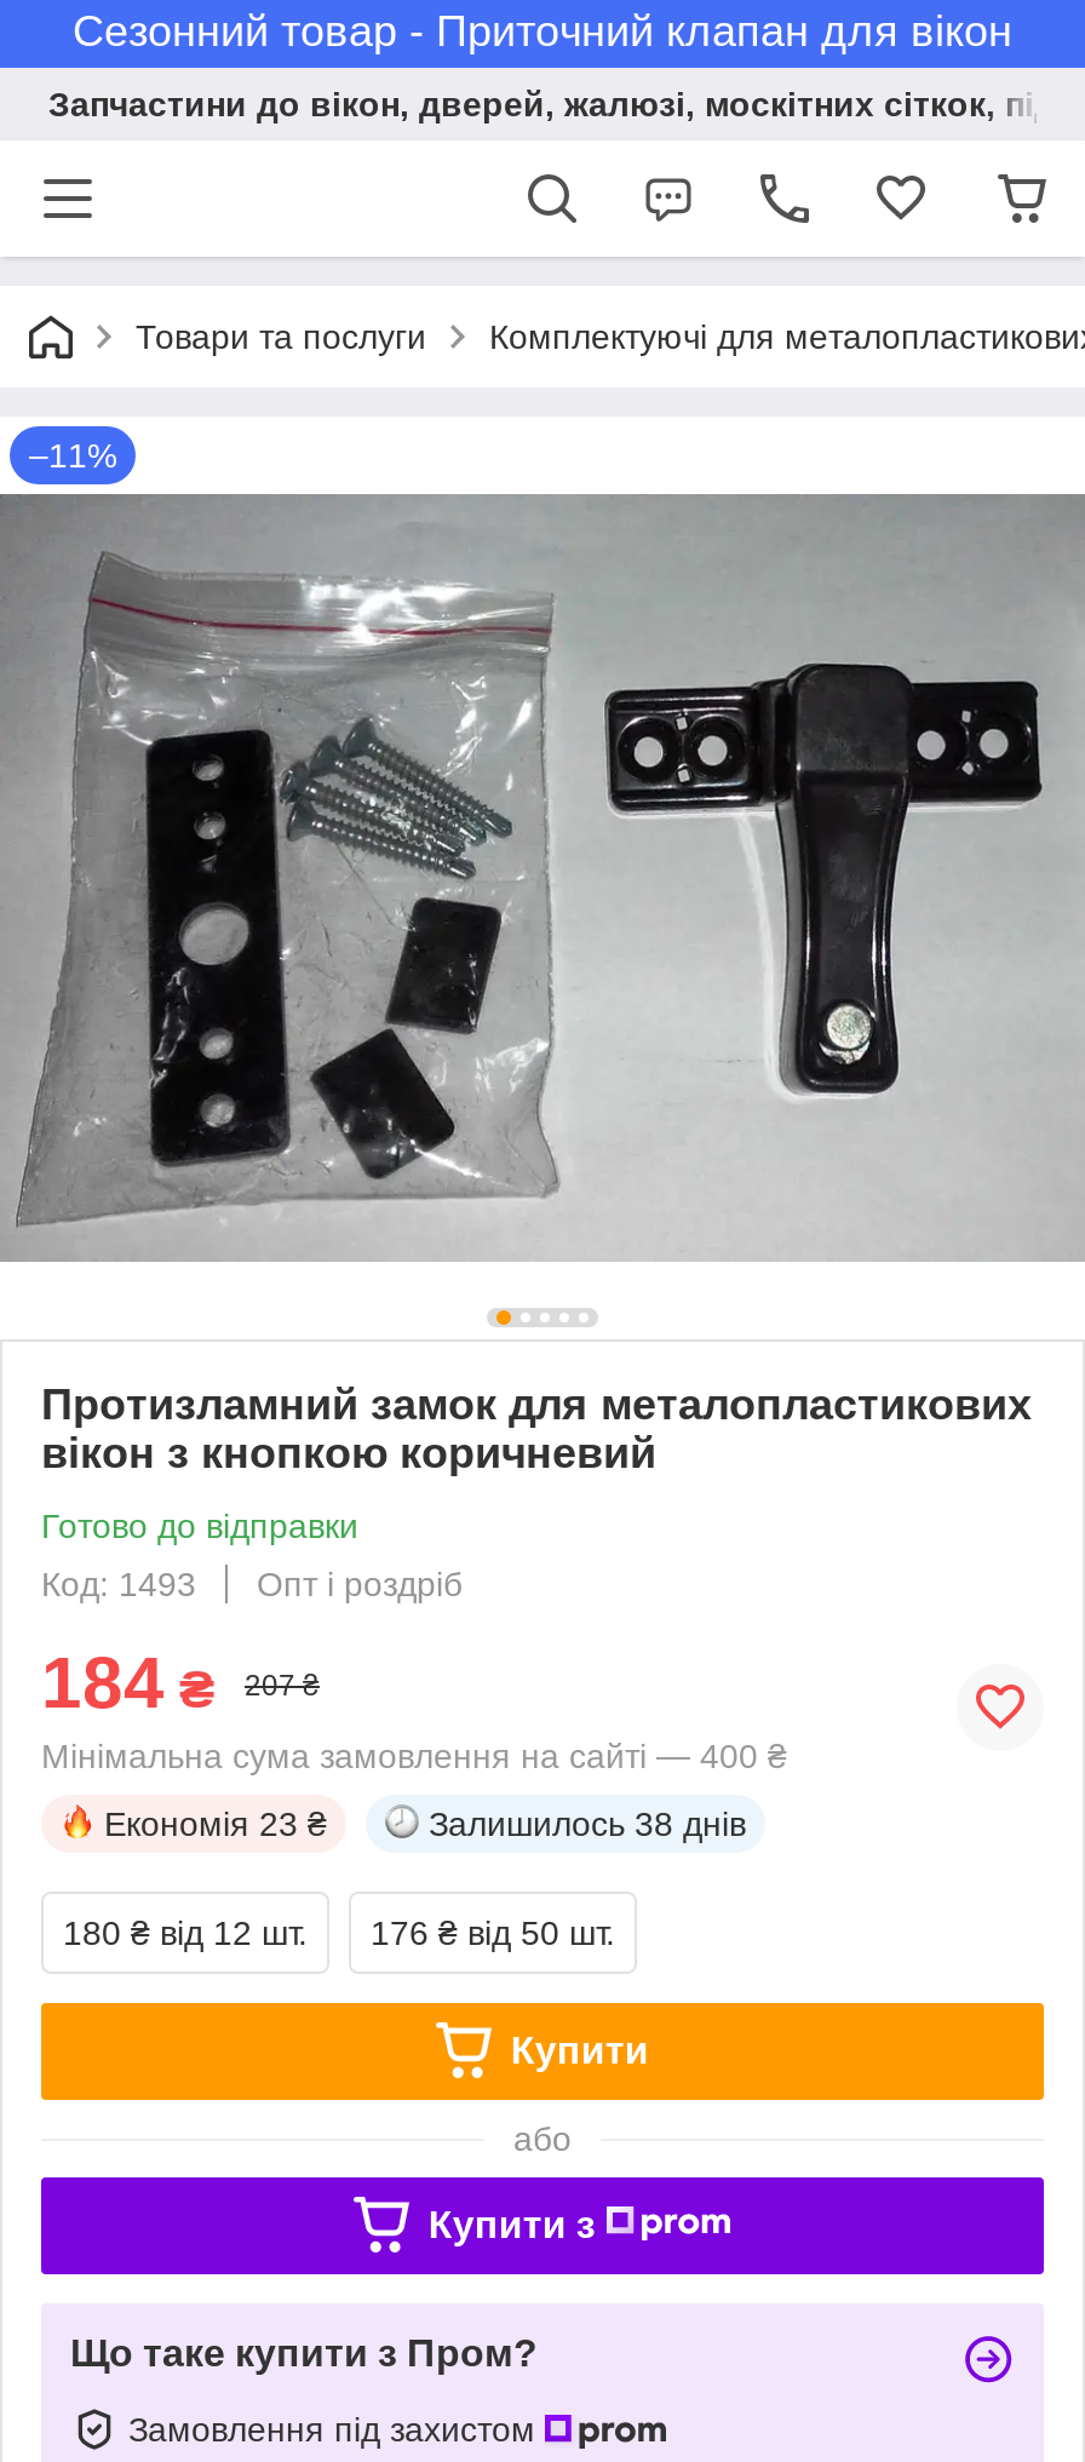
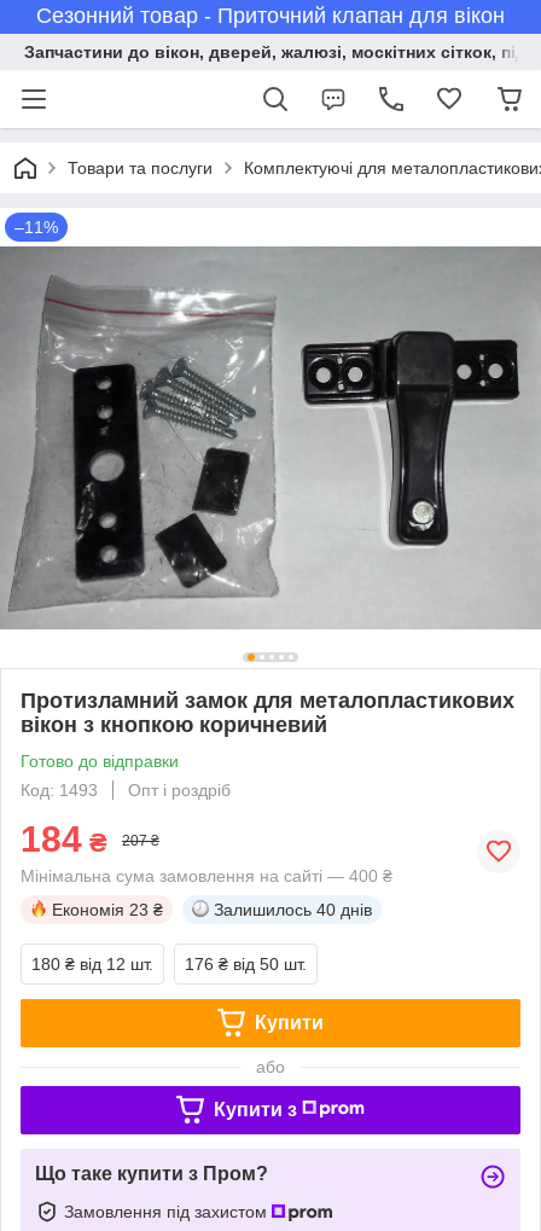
- Залишилось 38 днів
+ Залишилось 40 днів
